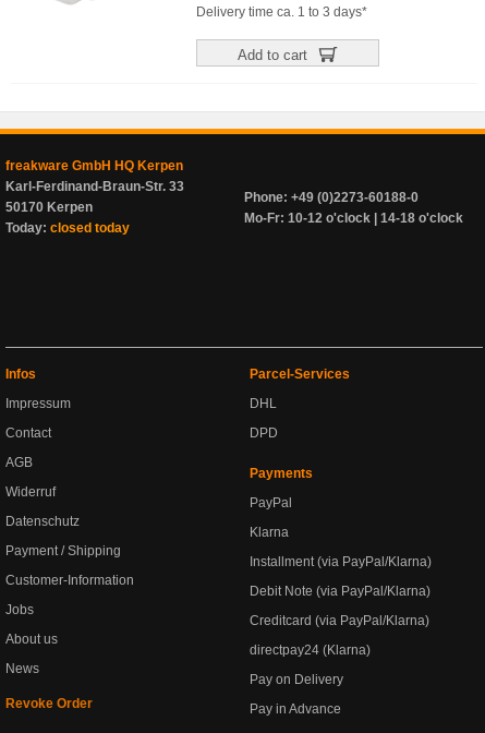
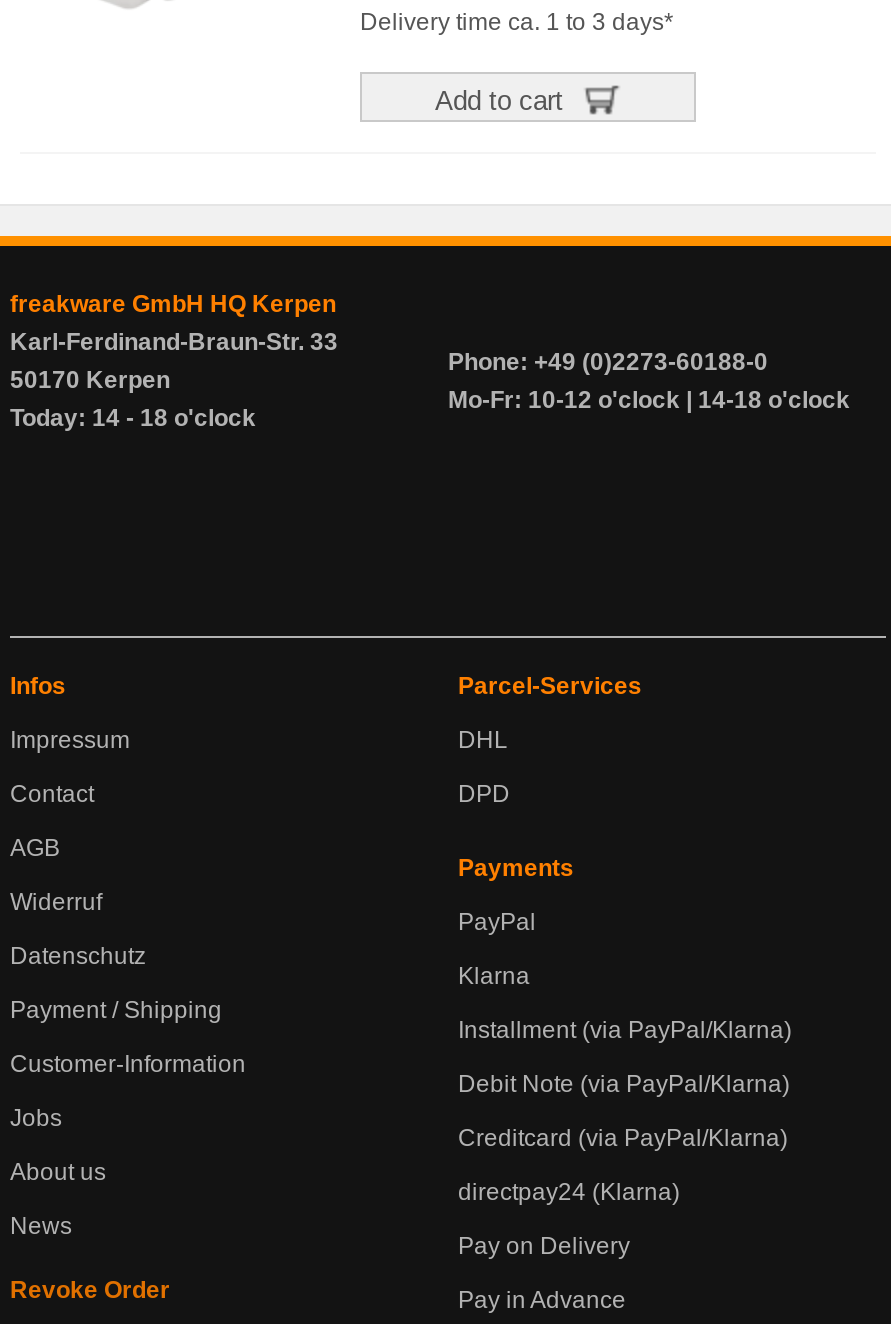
- Today: closed today
+ Today: 14 - 18 o'clock
